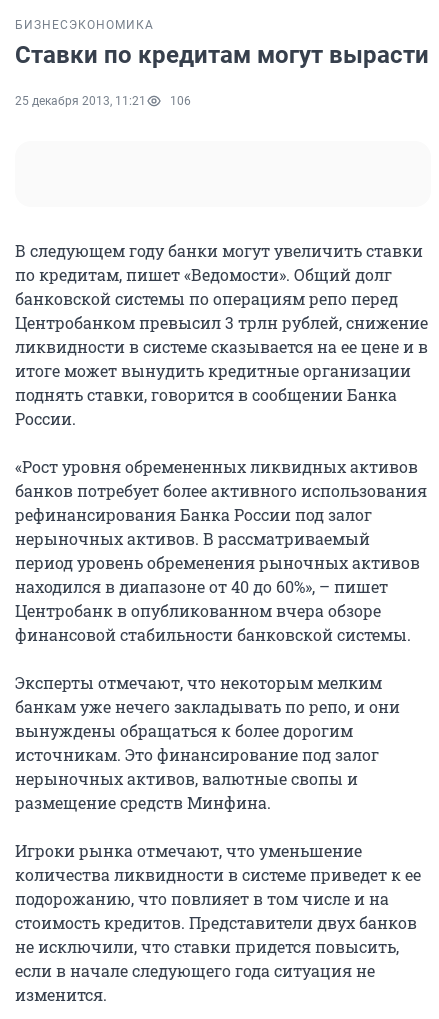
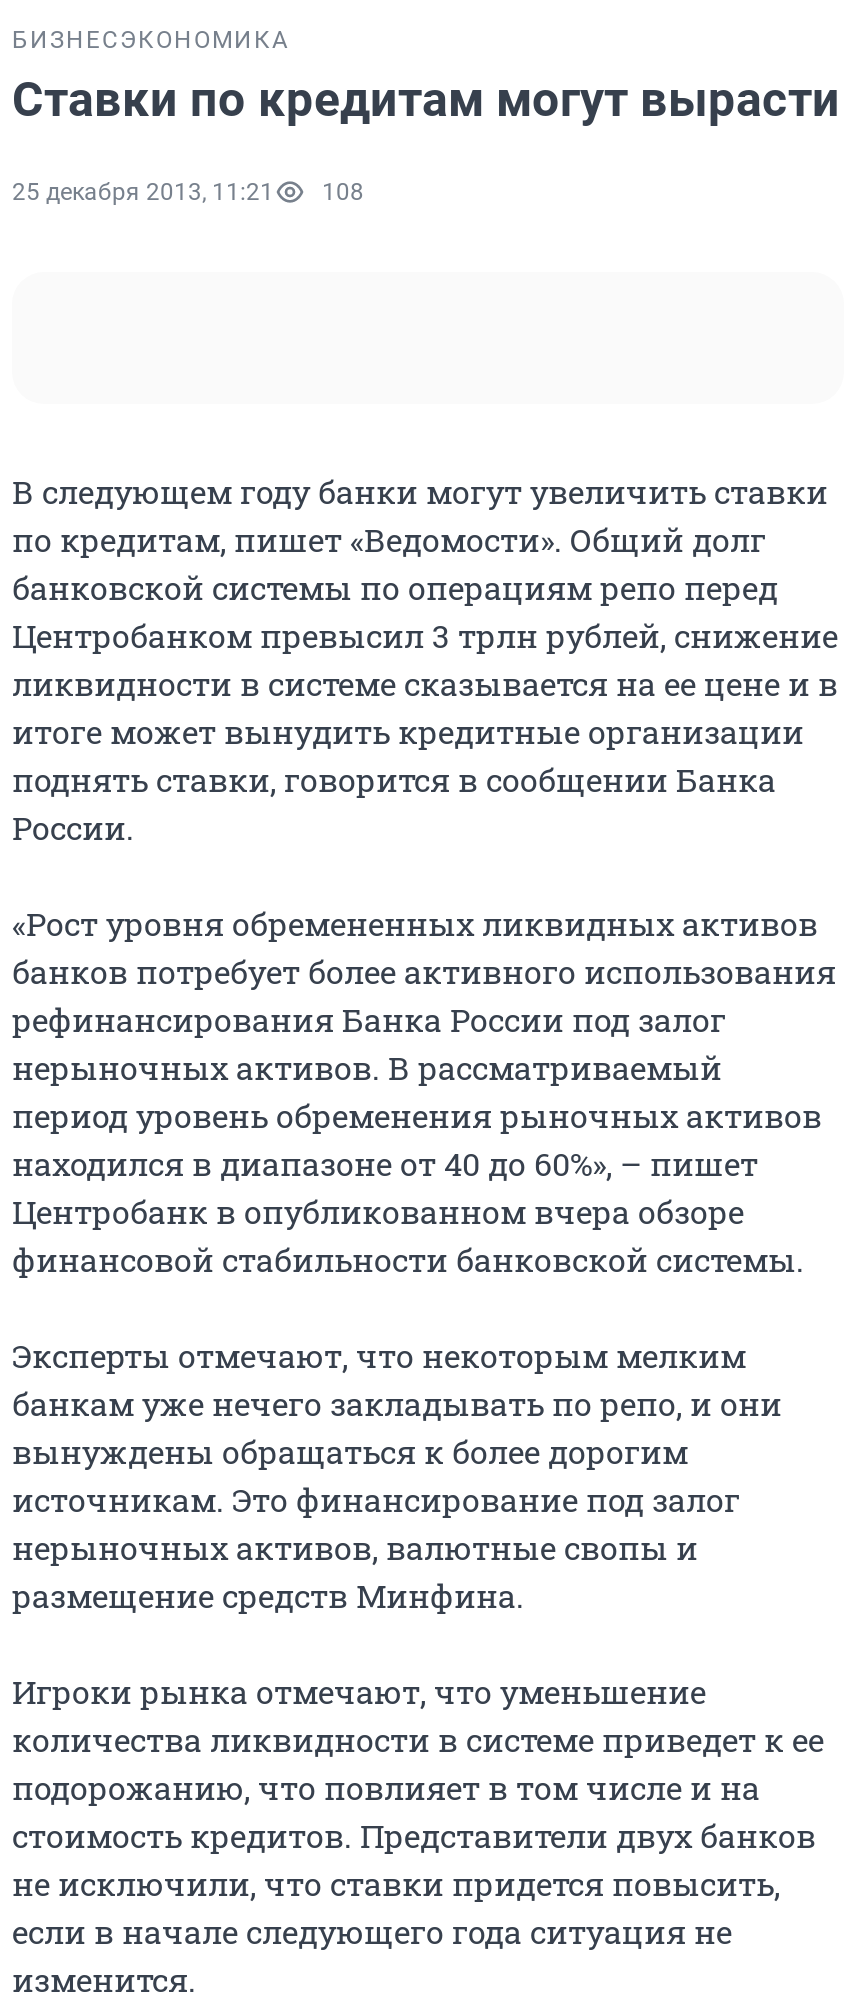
- 25 декабря 2013, 11:21 106
+ 25 декабря 2013, 11:21 108
